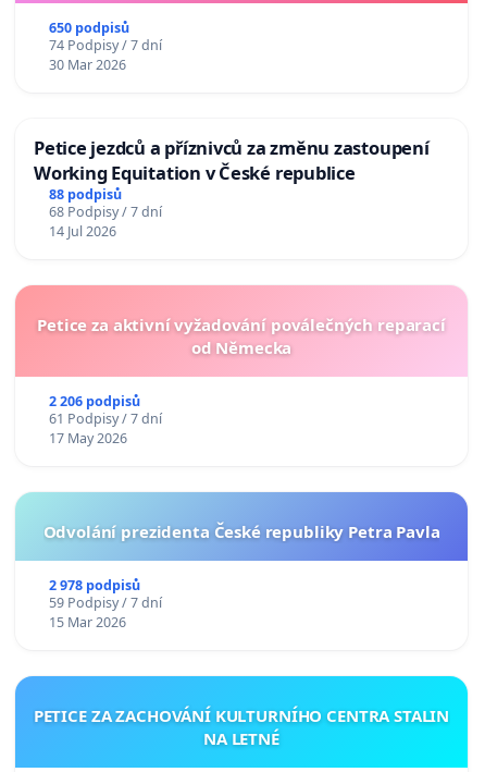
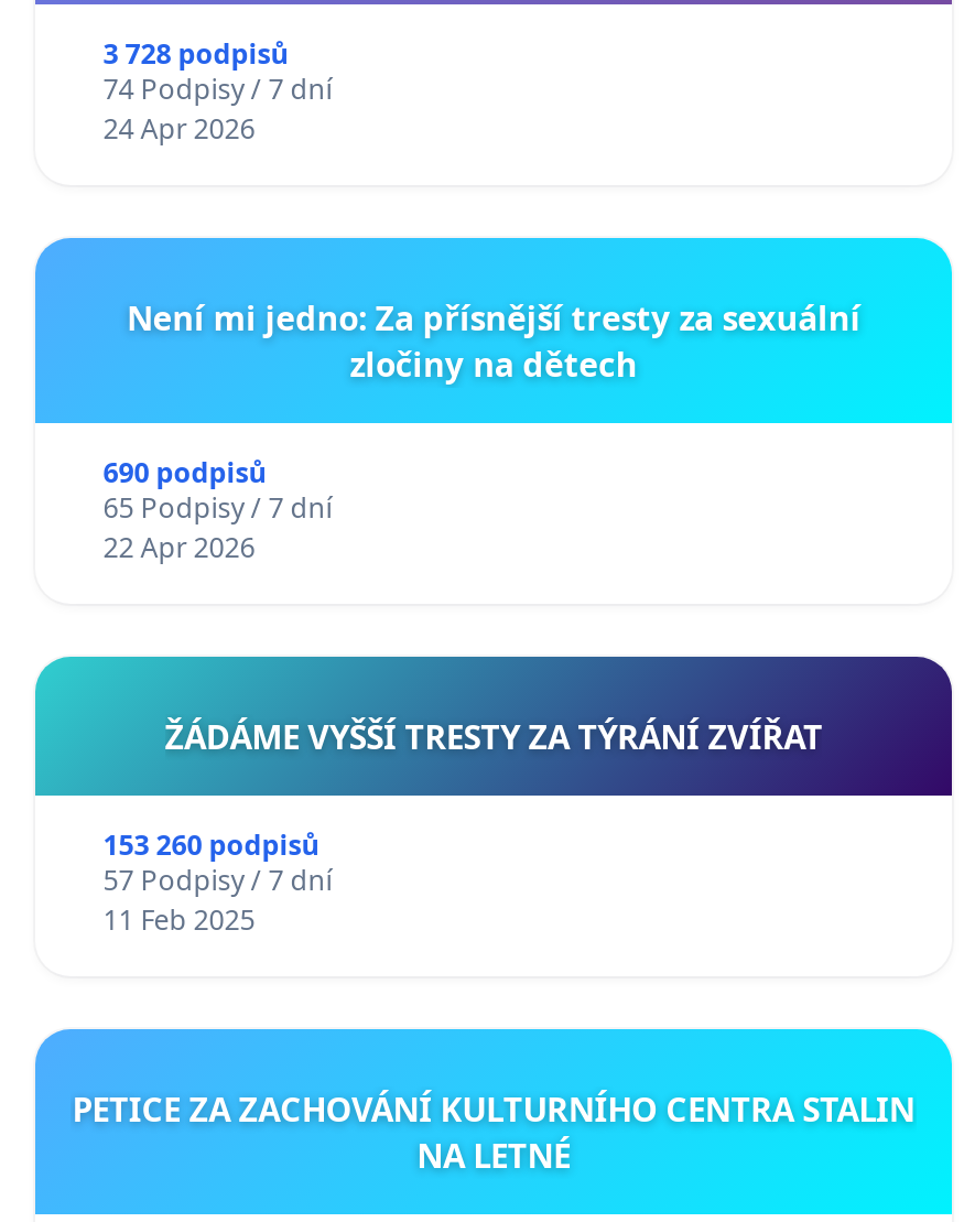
- 650 podpisů
+ 3 728 podpisů

- 30 Mar 2026
- Petice jezdců a příznivců za změnu zastoupení
- Working Equitation v České republice
- 88 podpisů
- 68 Podpisy / 7 dní
- 14 Jul 2026
+ 24 Apr 2026

- [image]
- Petice za aktivní vyžadování poválečných reparací
- od Německa
- 2 206 podpisů
- 61 Podpisy / 7 dní
- 17 May 2026
+ [image]
+ Není mi jedno: Za přísnější tresty za sexuální
+ zločiny na dětech
+ 690 podpisů
+ 65 Podpisy / 7 dní
+ 22 Apr 2026

- Odvolání prezidenta České republiky Petra Pavla
- 2 978 podpisů
- 59 Podpisy / 7 dní
- 15 Mar 2026
+ ŽÁDÁME VYŠŠÍ TRESTY ZA TÝRÁNÍ ZVÍŘAT
+ 153 260 podpisů
+ 57 Podpisy / 7 dní
+ 11 Feb 2025
